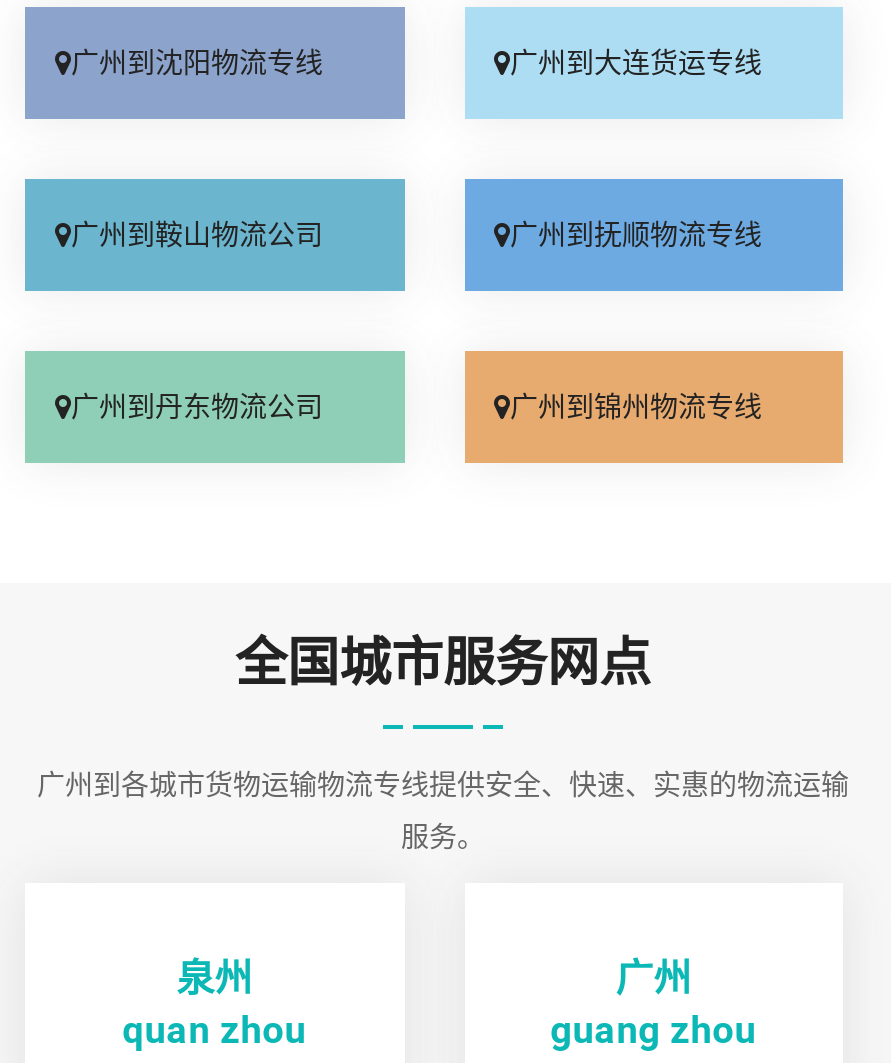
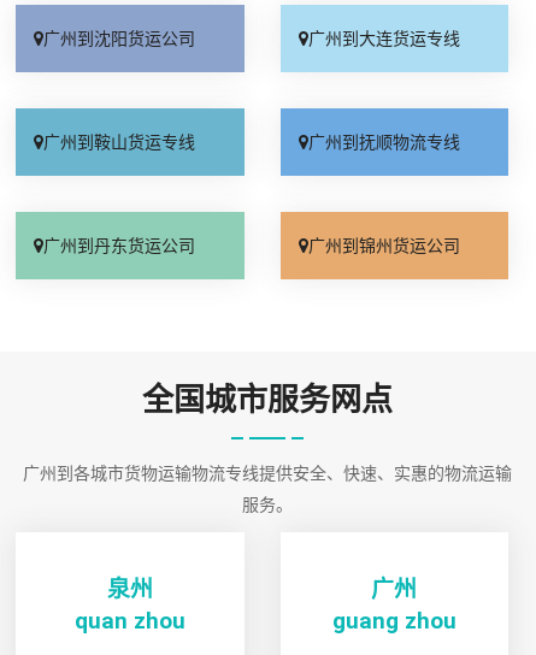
- 广州到沈阳物流专线
+ 广州到沈阳货运公司

- 广州到鞍山物流公司
+ 广州到鞍山货运专线

- 广州到丹东物流公司
+ 广州到丹东货运公司

- 广州到锦州物流专线
+ 广州到锦州货运公司
